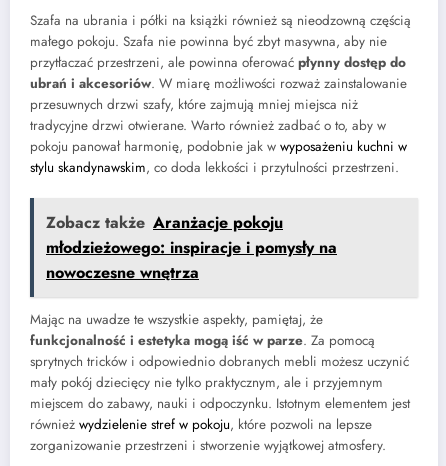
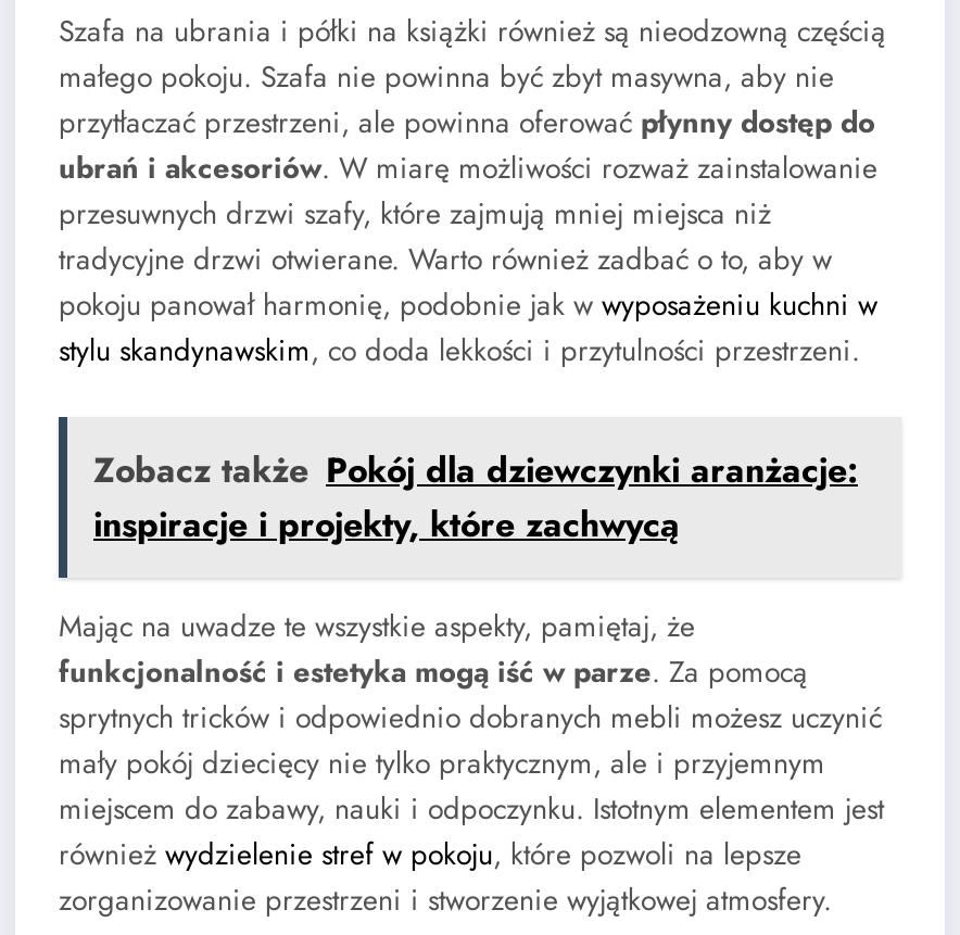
- Zobacz także Aranżacje pokoju
- młodzieżowego: inspiracje i pomysły na
- nowoczesne wnętrza
+ Zobacz także Pokój dla dziewczynki aranżacje:
+ inspiracje i projekty, które zachwycą
